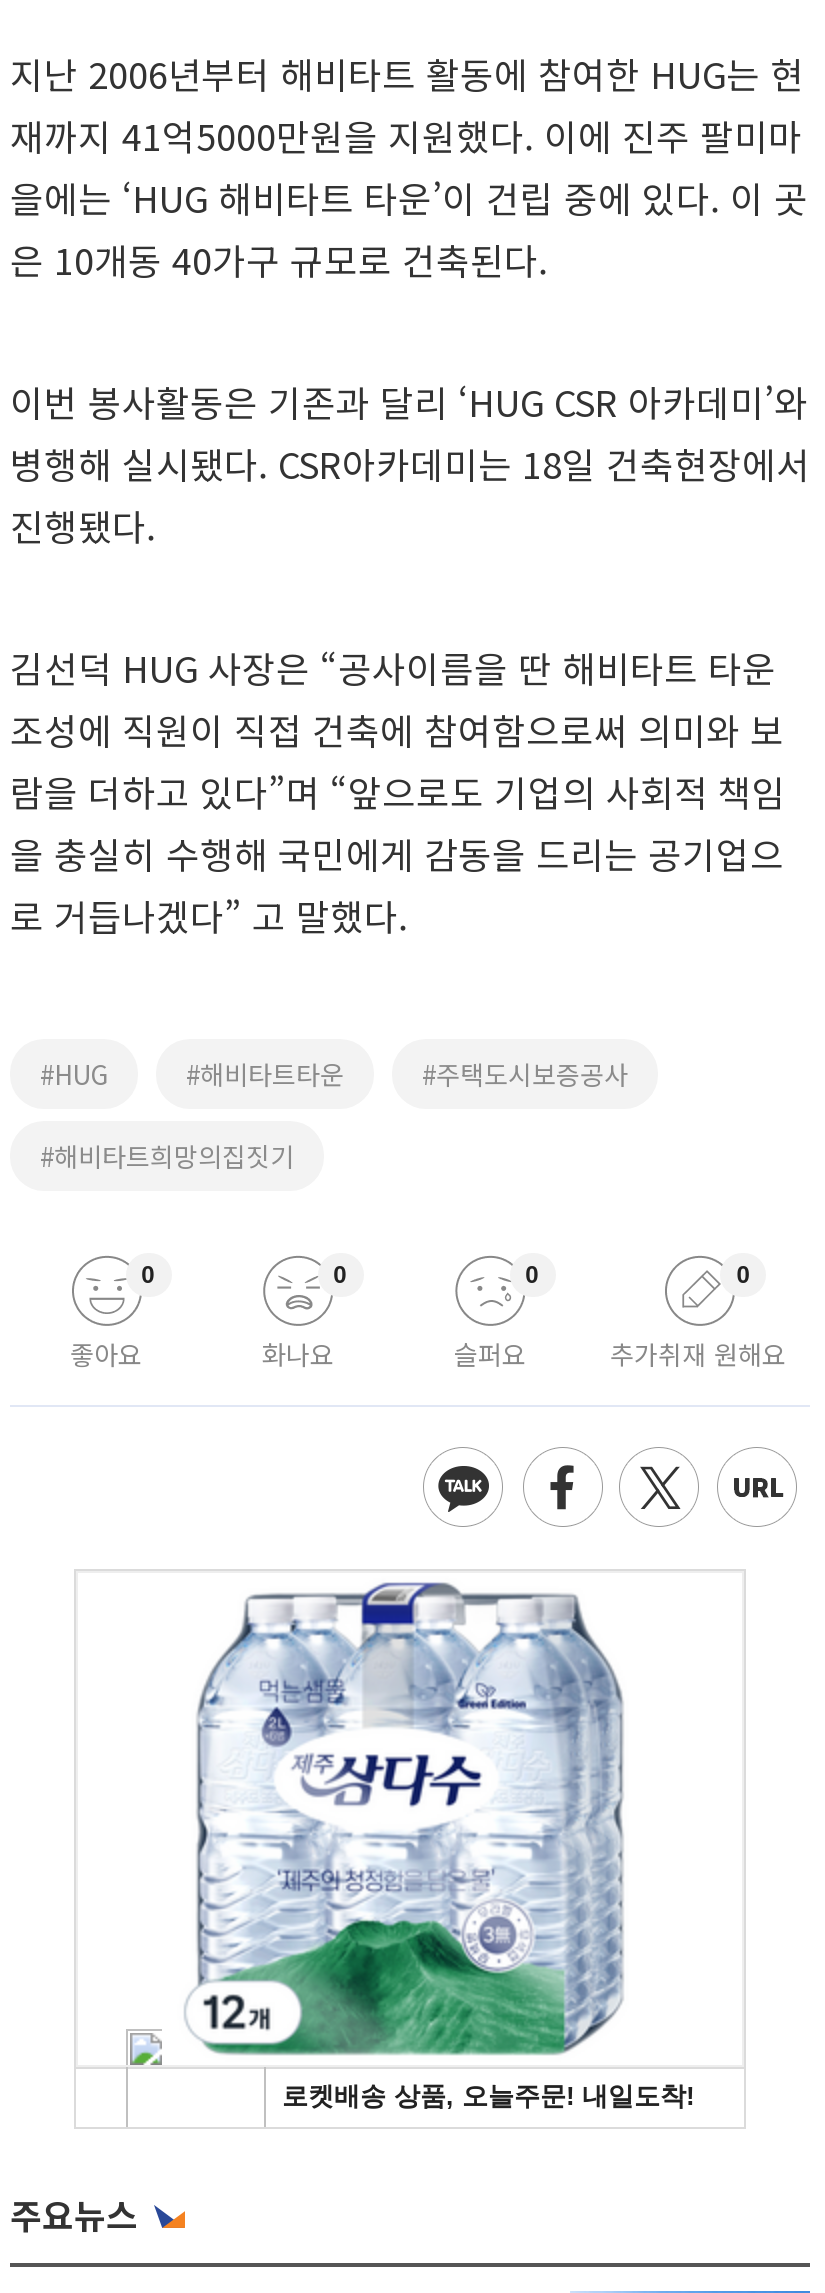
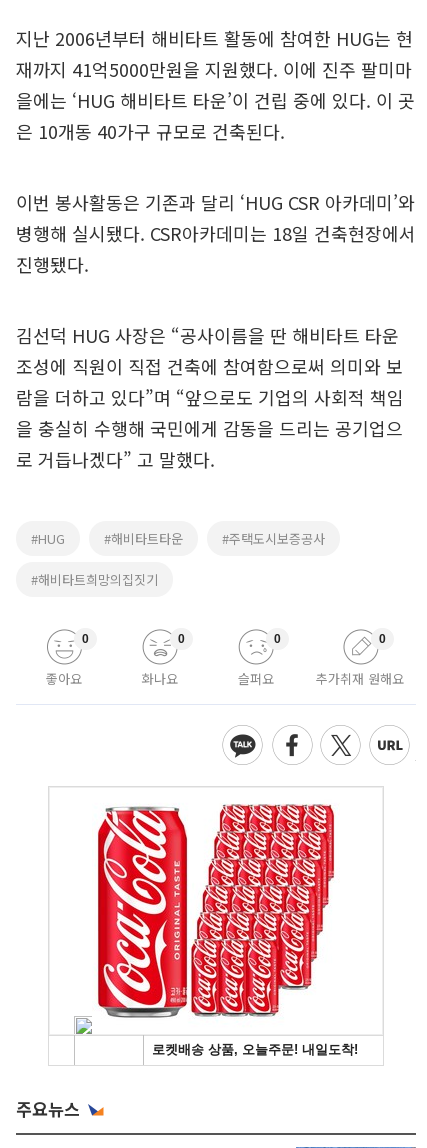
- [image]
+ [image]
